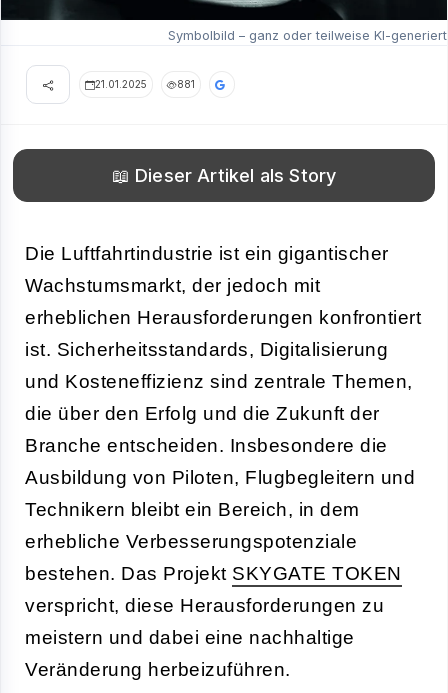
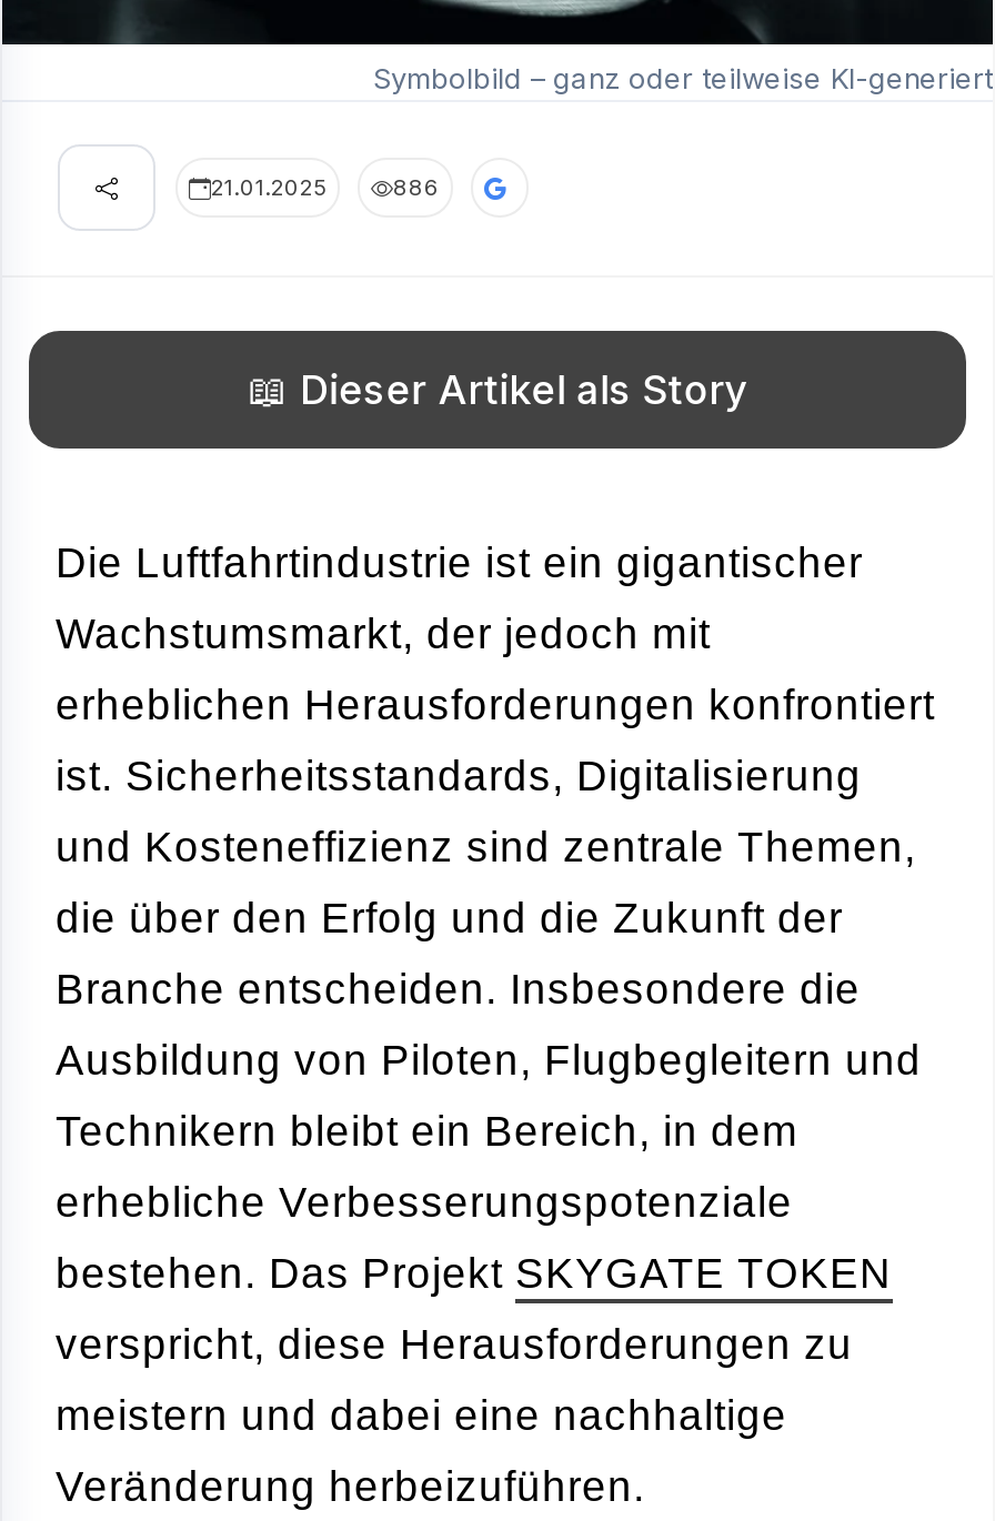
- 881
+ 886
